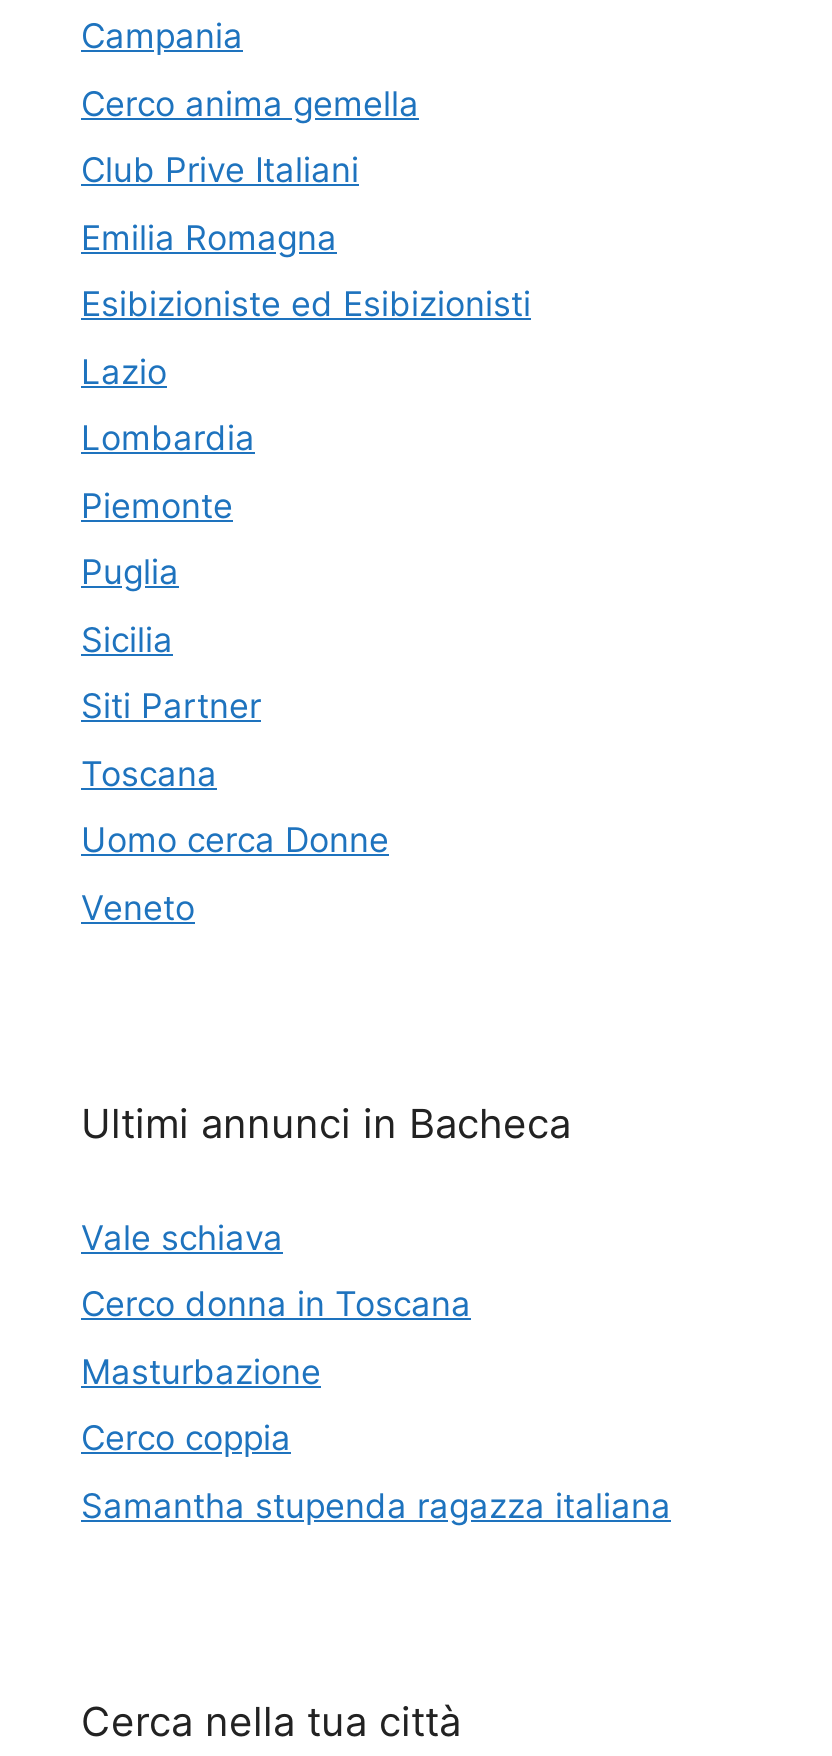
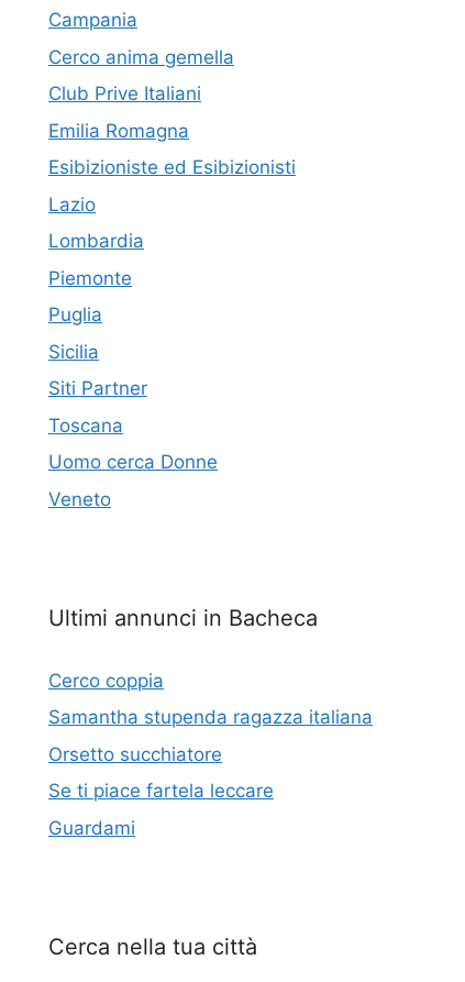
- Vale schiava
- Cerco donna in Toscana
- Masturbazione

moved up: Cerco coppia | Samantha stupenda ragazza italiana

+ Orsetto succhiatore
+ Se ti piace fartela leccare
+ Guardami
